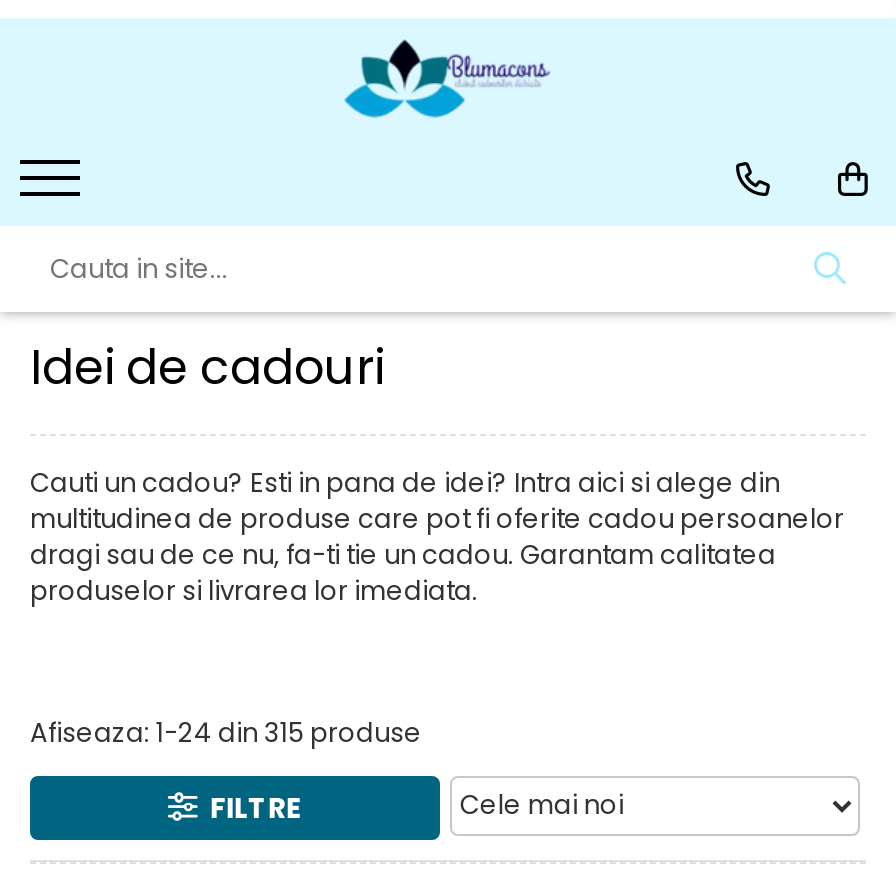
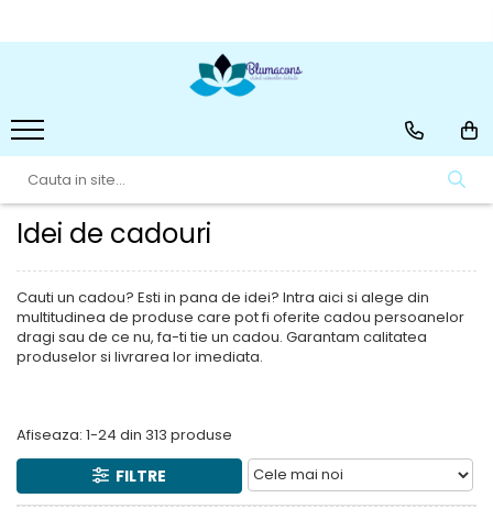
- Afiseaza: 1-24 din 315 produse
+ Afiseaza: 1-24 din 313 produse
